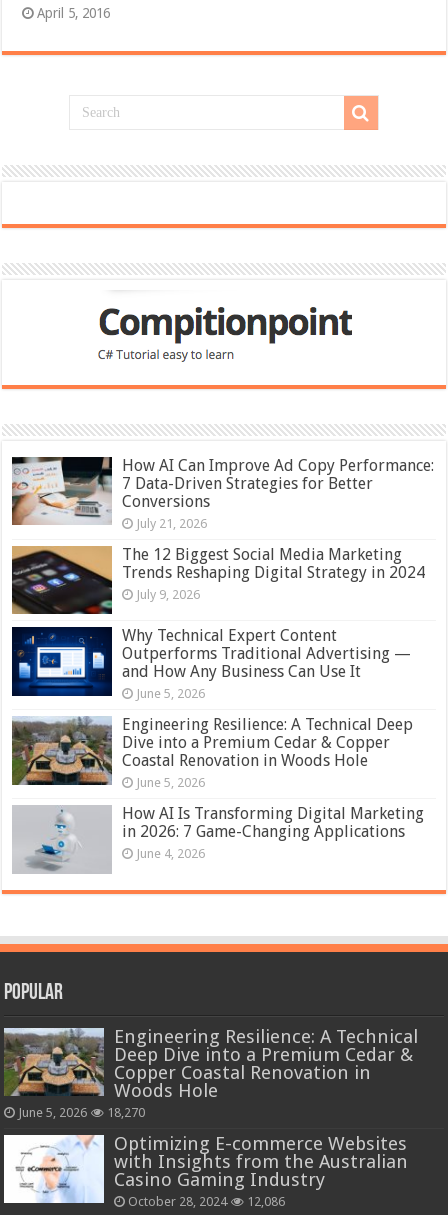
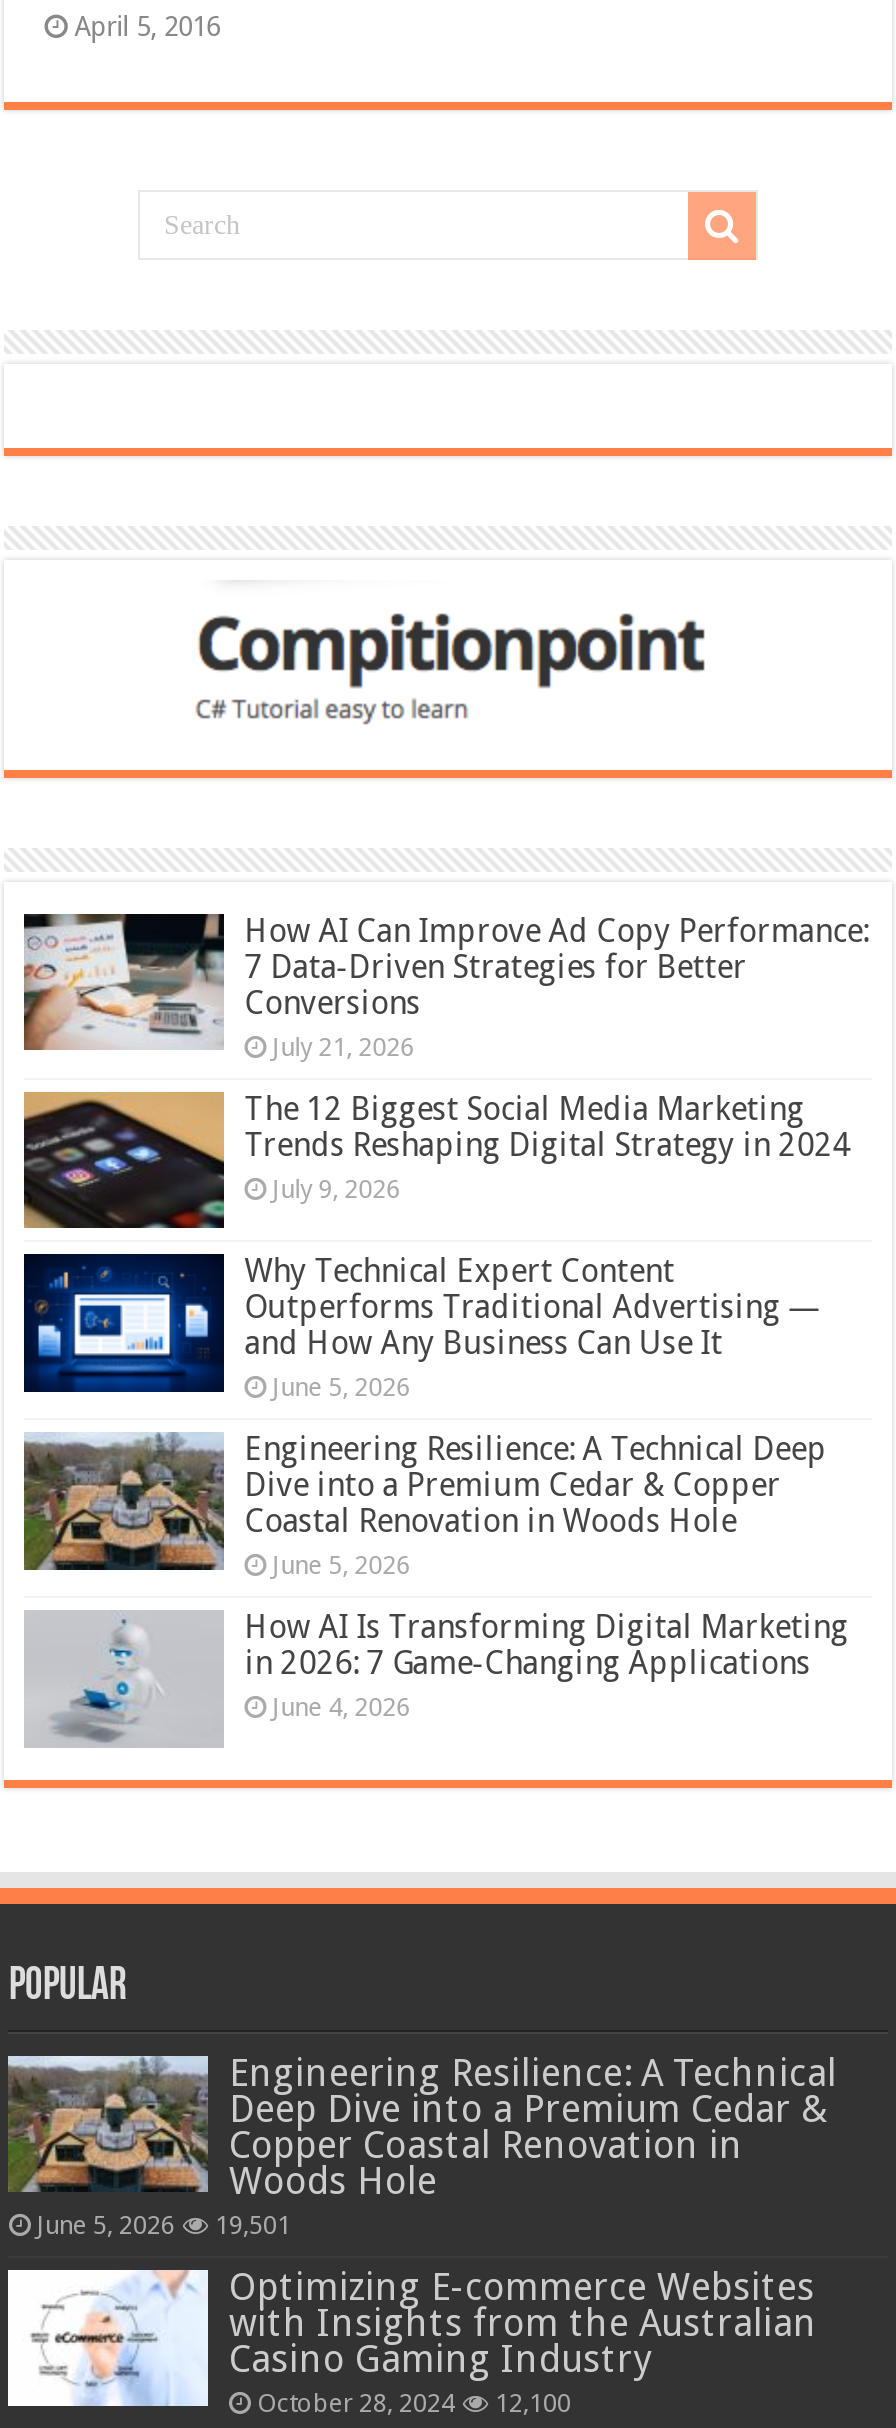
- June 5, 2026 18,270
+ June 5, 2026 19,501

- October 28, 2024 12,086
+ October 28, 2024 12,100
